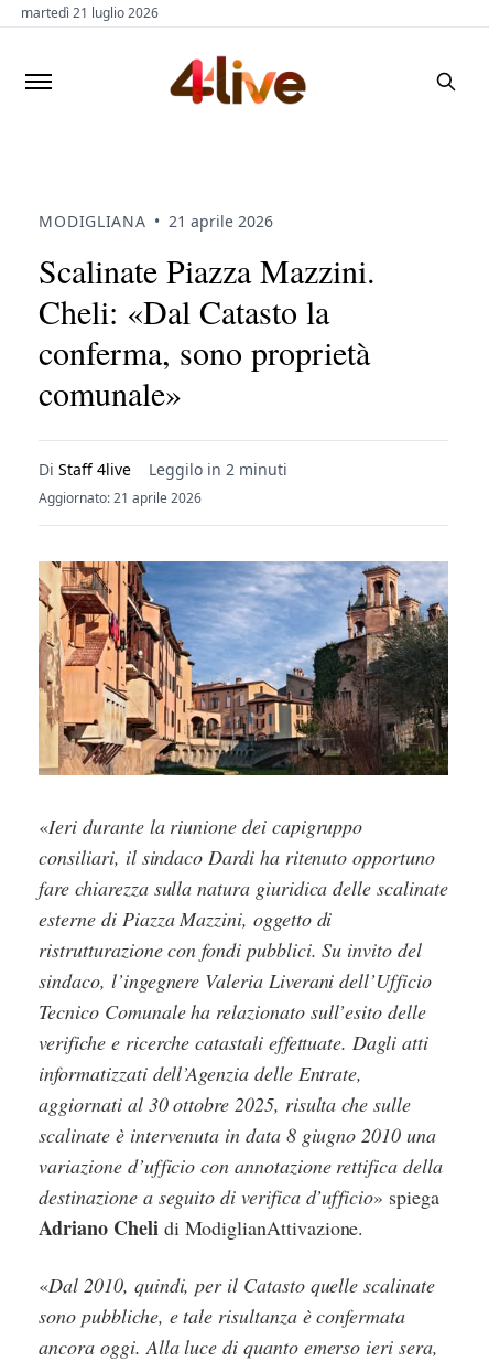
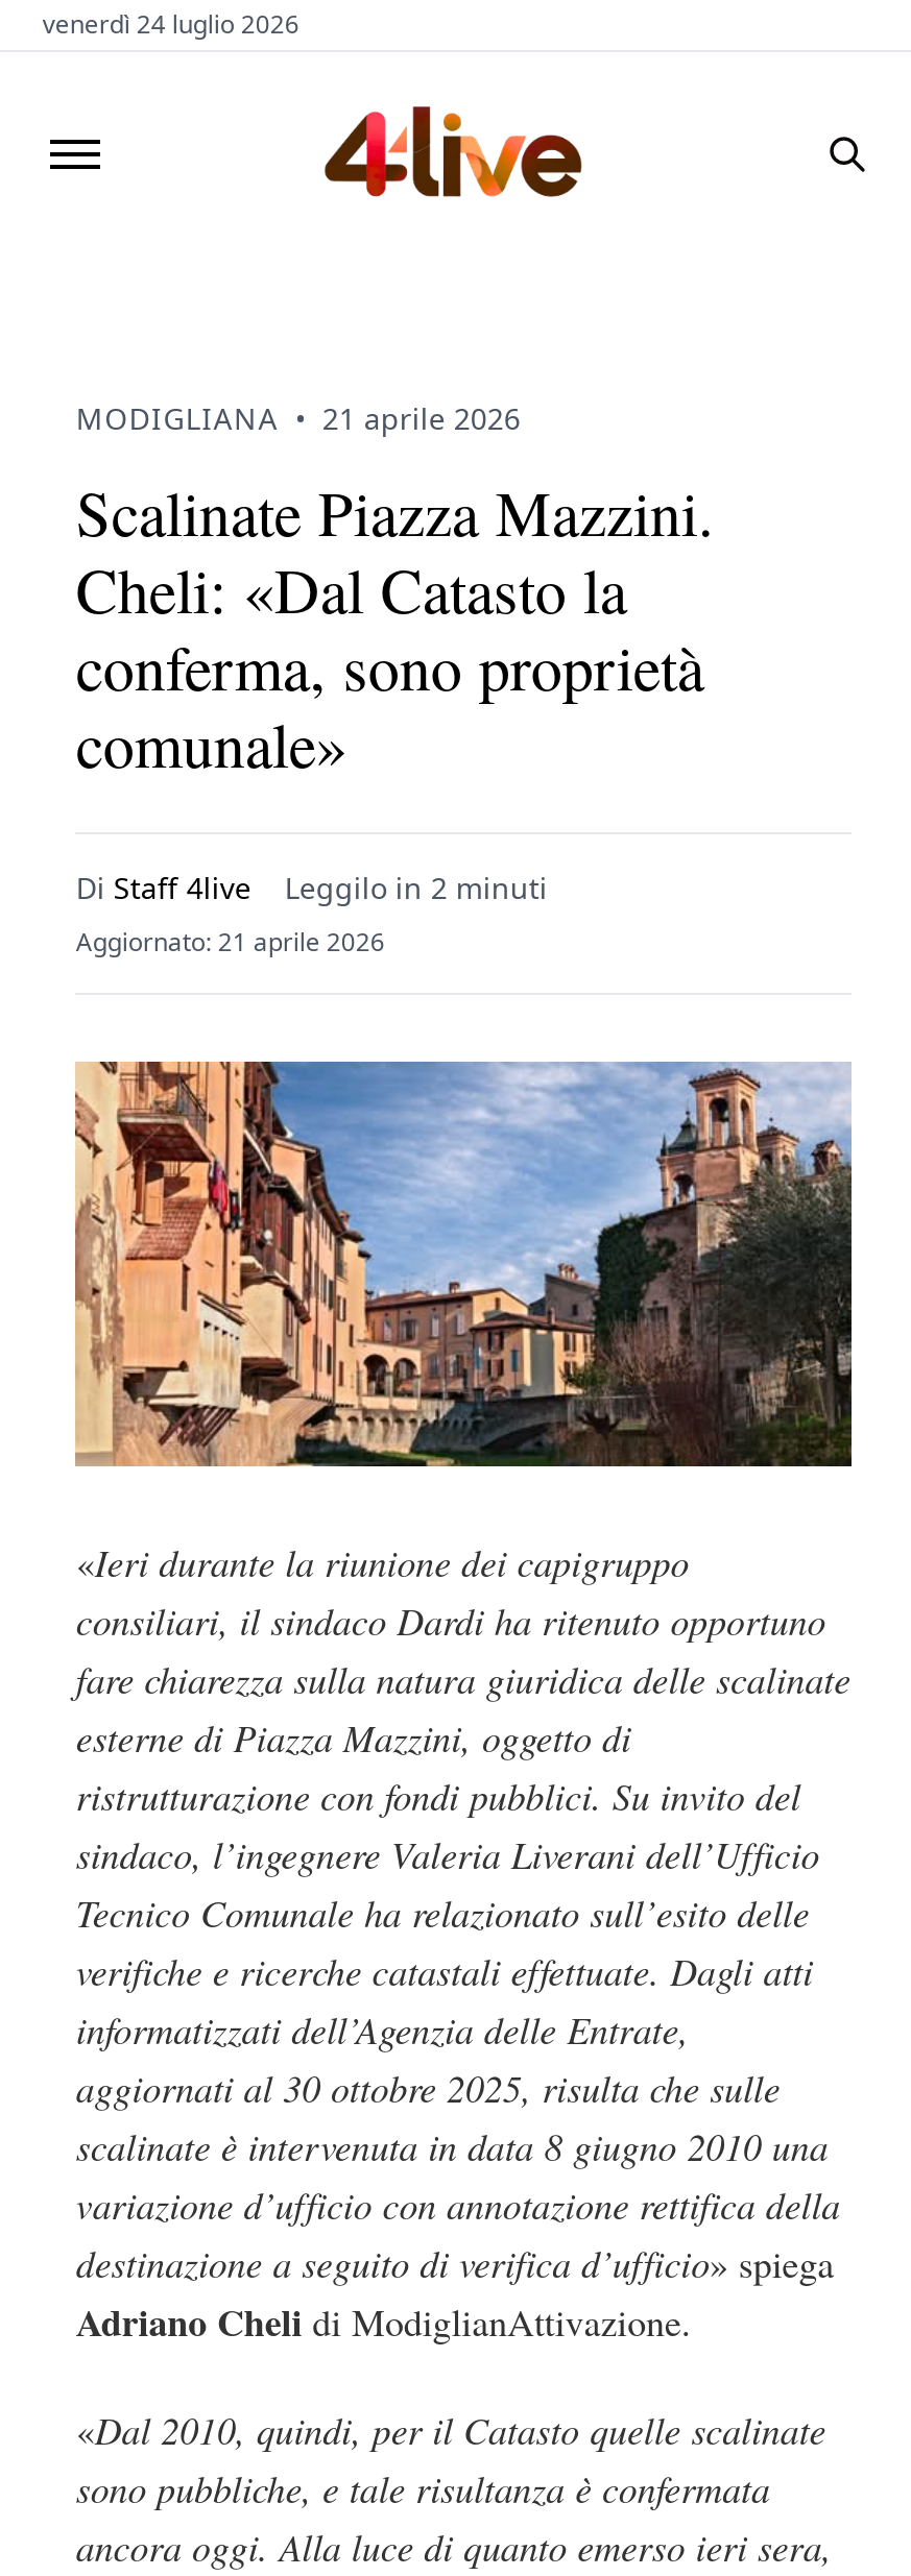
- martedì 21 luglio 2026
+ venerdì 24 luglio 2026
